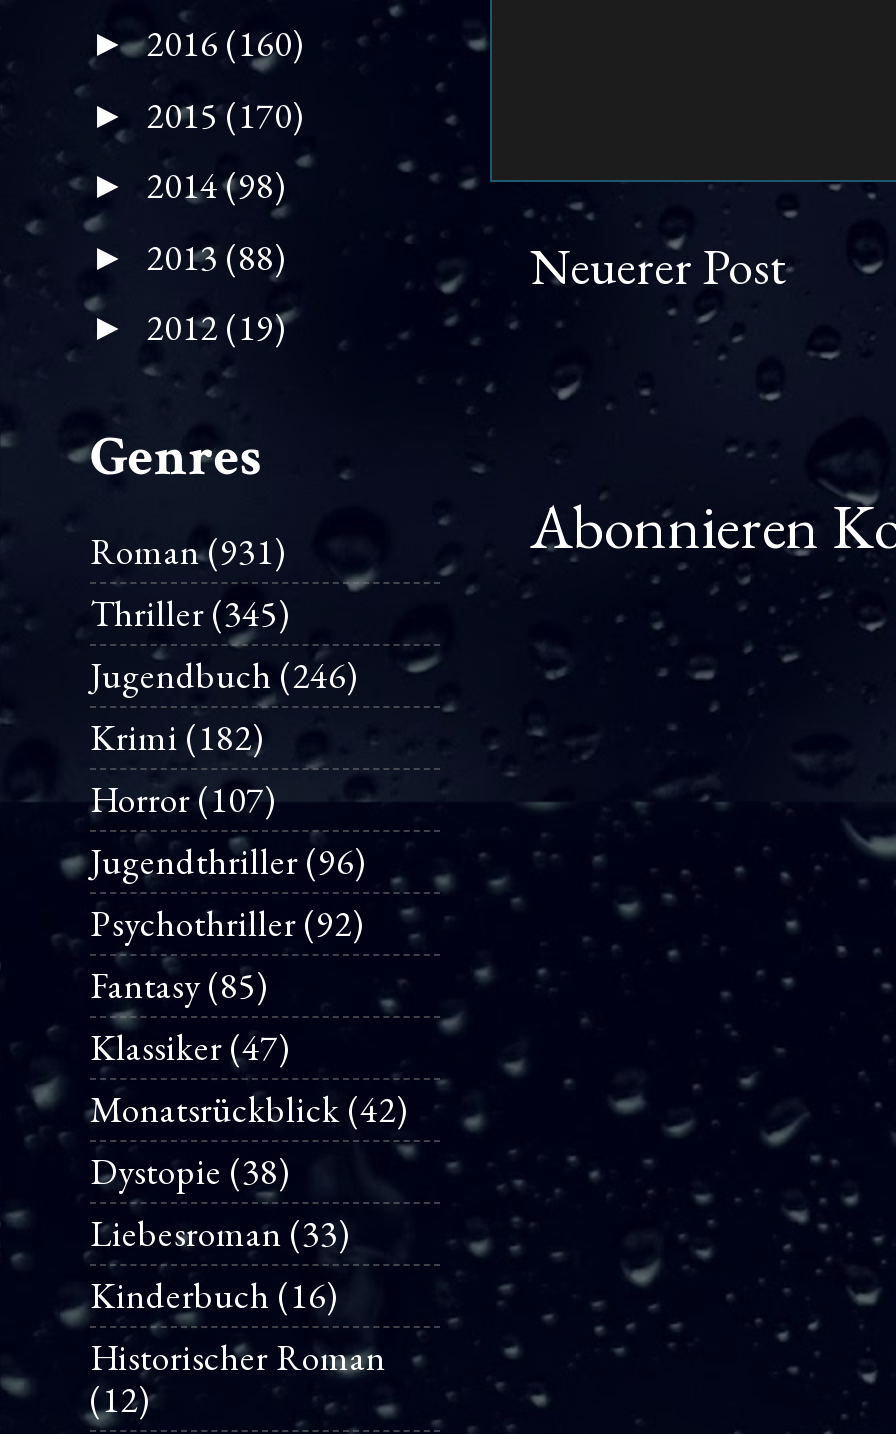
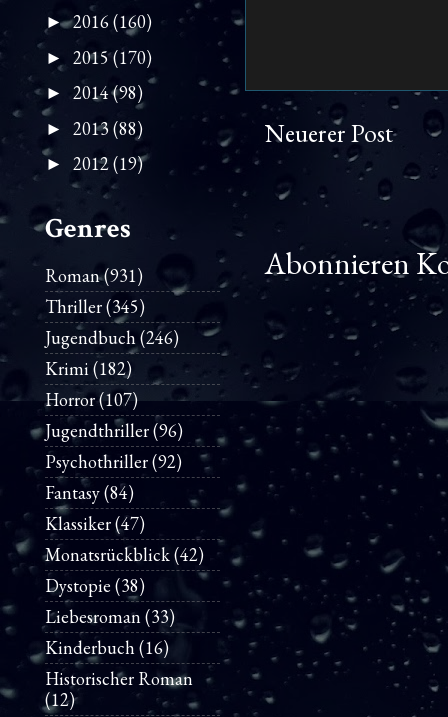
- Fantasy (85)
+ Fantasy (84)
